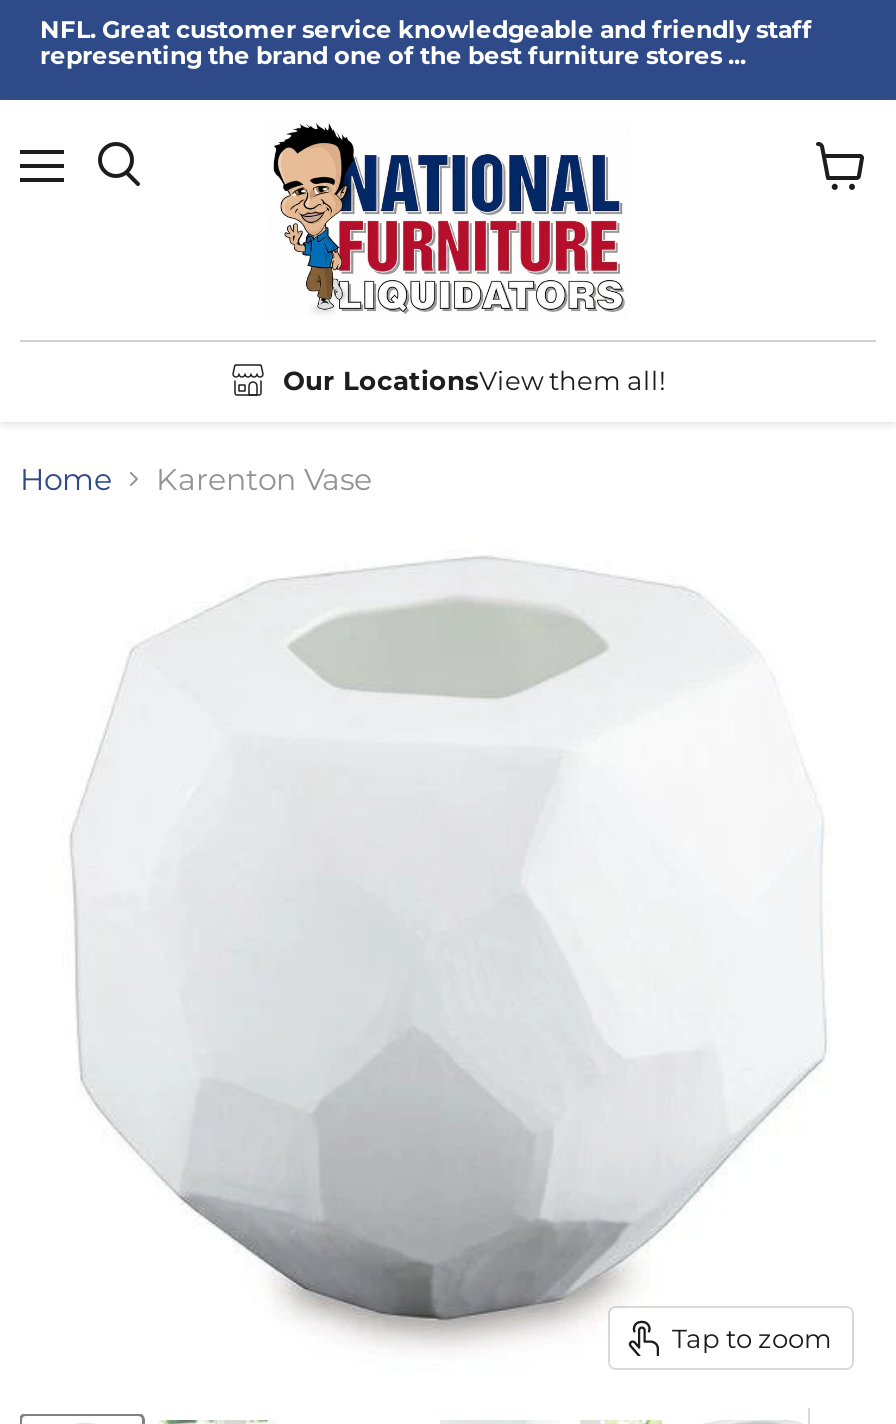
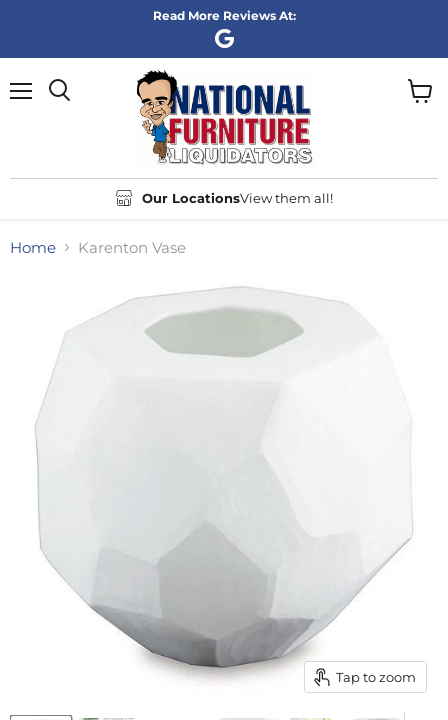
- NFL. Great customer service knowledgeable and friendly staff
- representing the brand one of the best furniture stores ...
+ Read More Reviews At:
